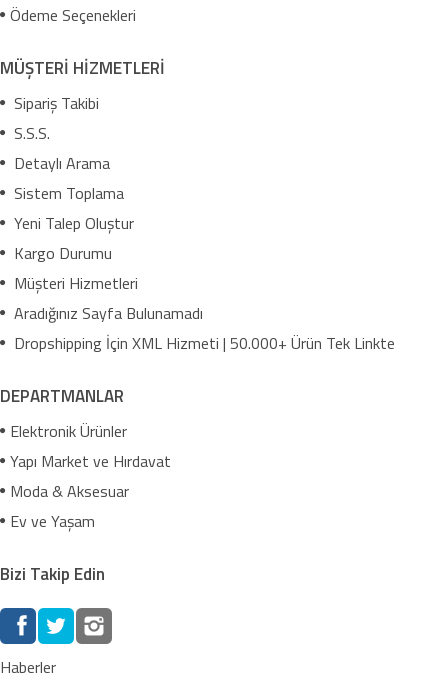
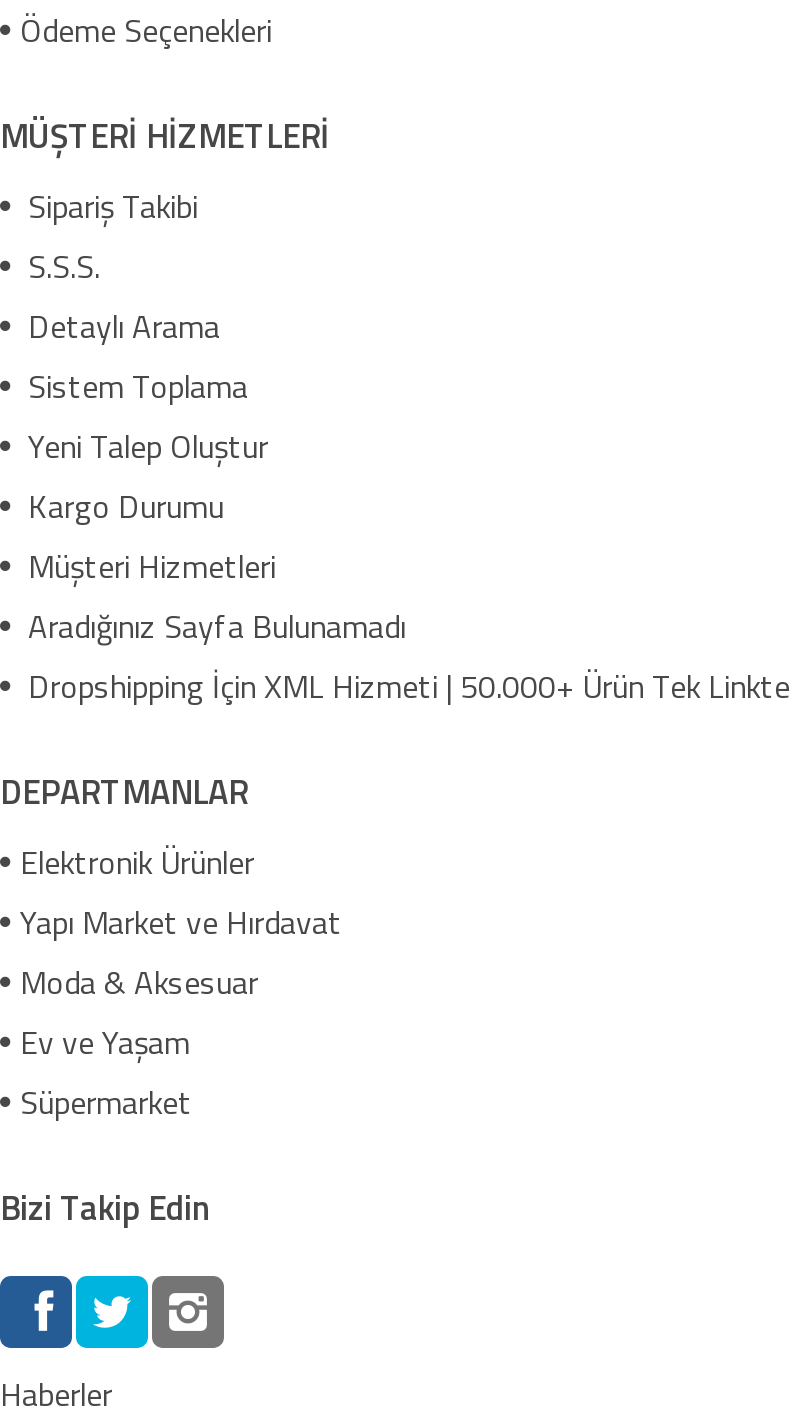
+ Süpermarket
